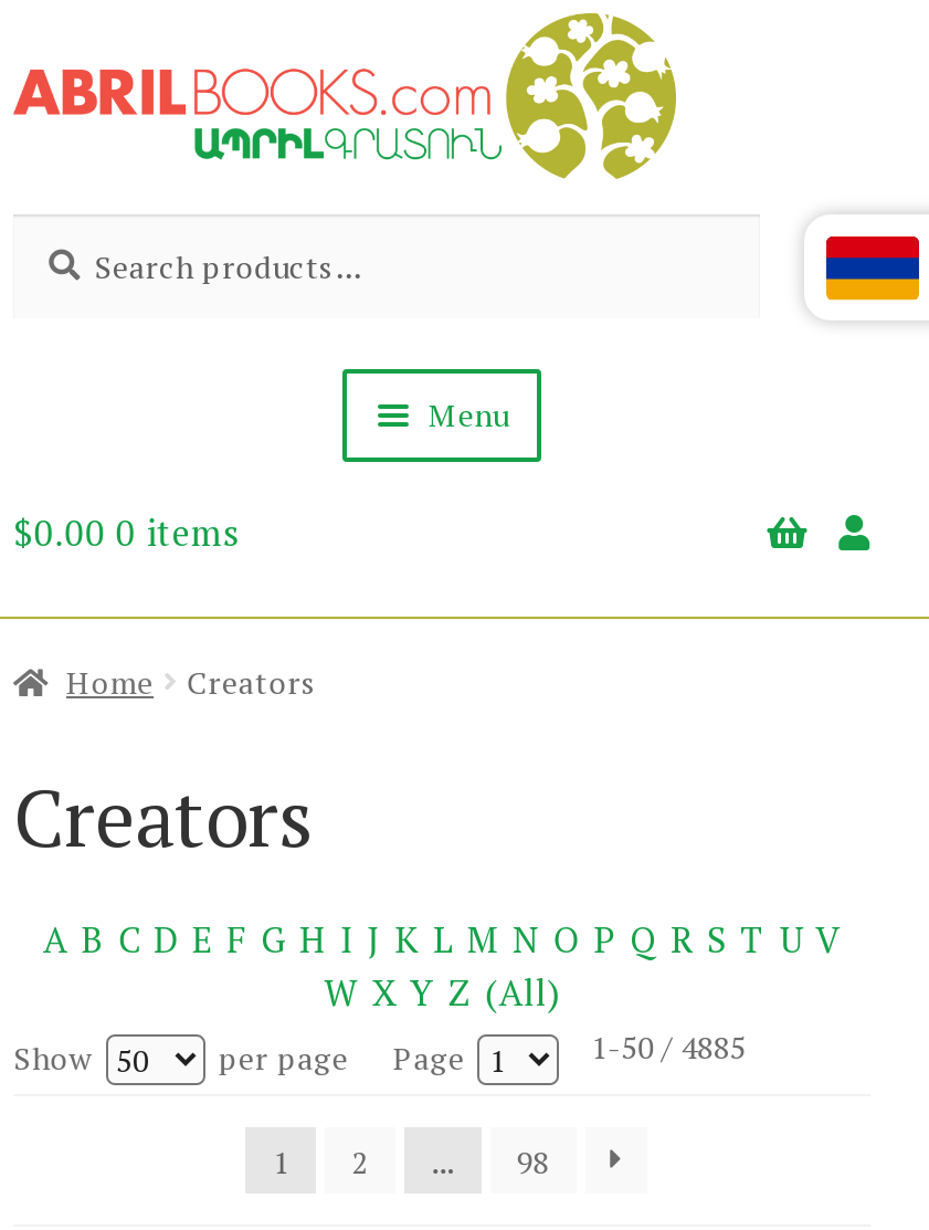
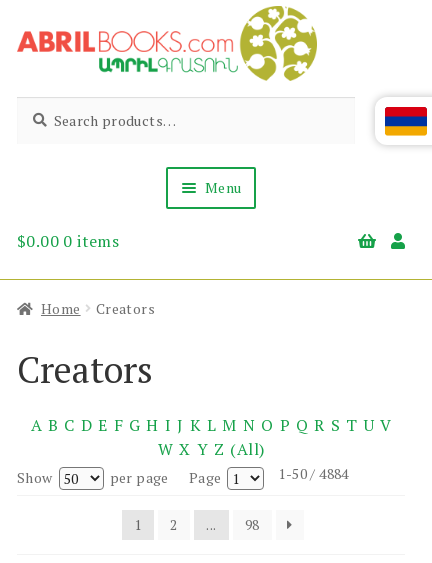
- 1-50 / 4885
+ 1-50 / 4884
